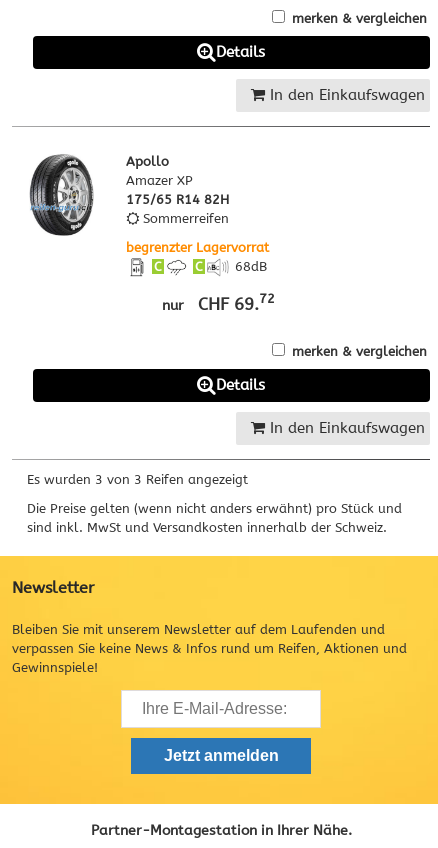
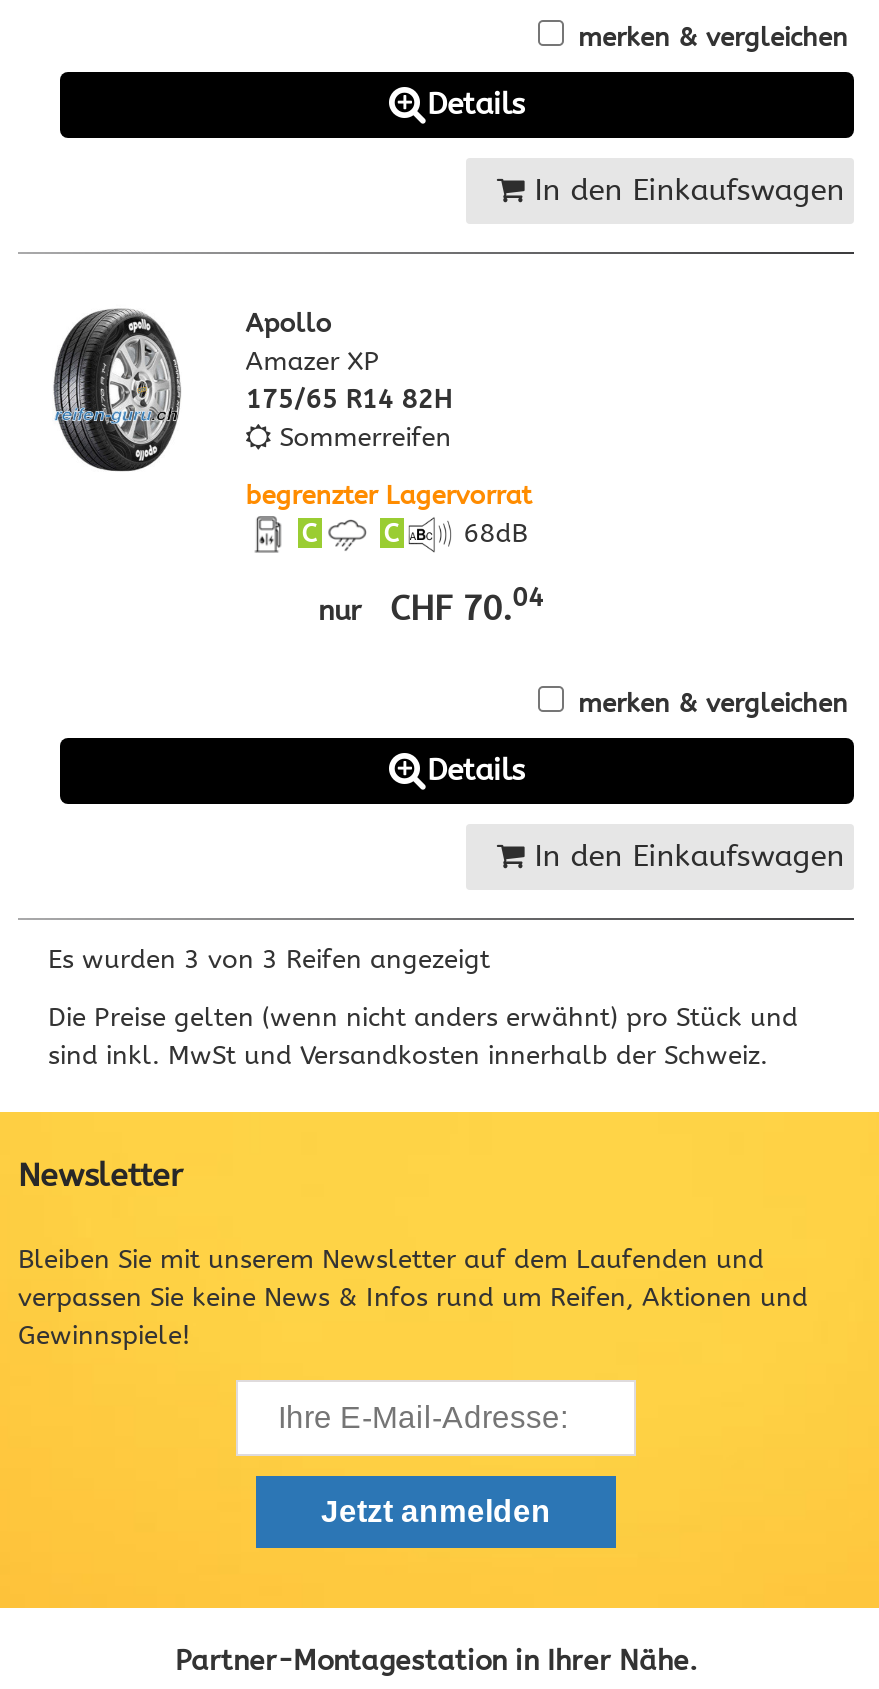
- nur CHF 69.72
+ nur CHF 70.04
